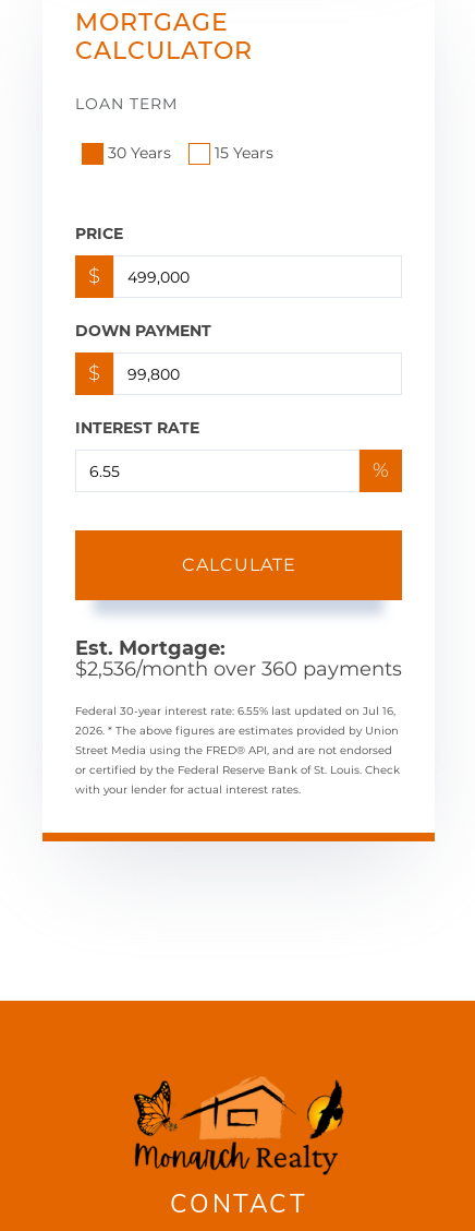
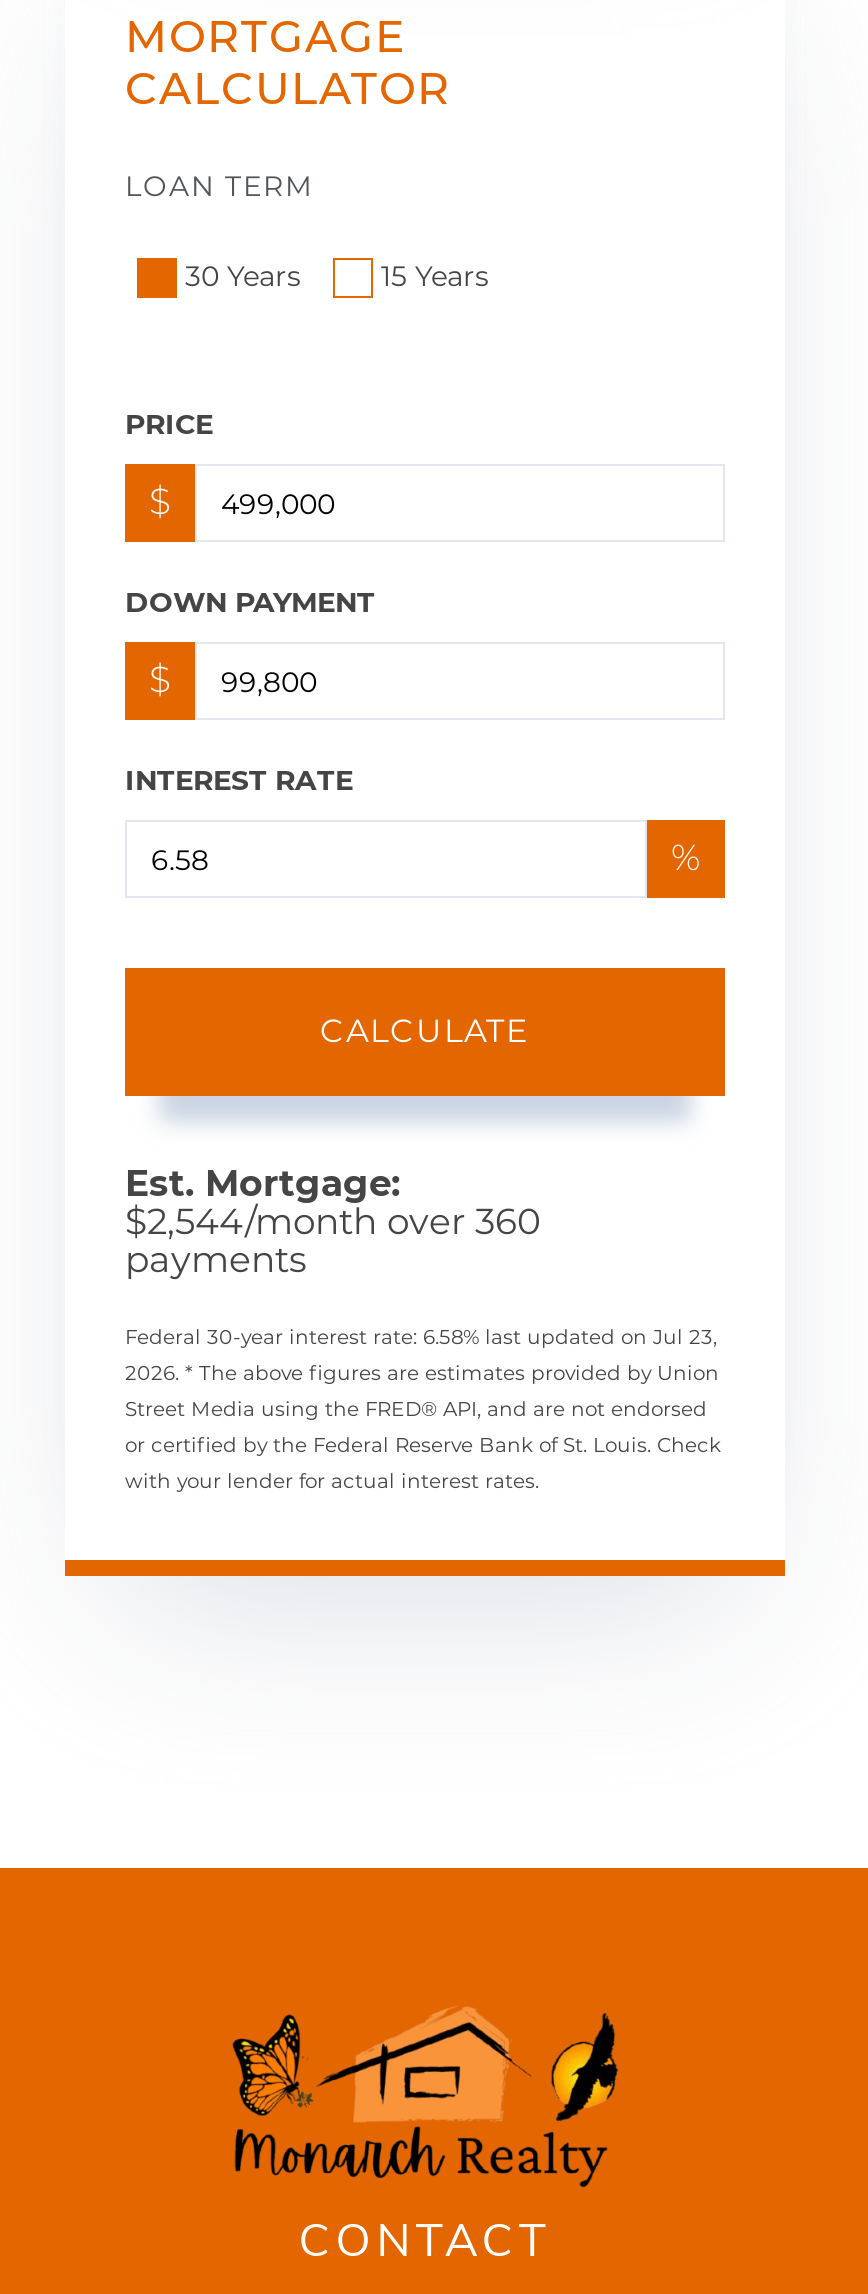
- $2,536/month over 360 payments
+ $2,544/month over 360
+ payments

- Federal 30-year interest rate: 6.55% last updated on Jul 16,
+ Federal 30-year interest rate: 6.58% last updated on Jul 23,
